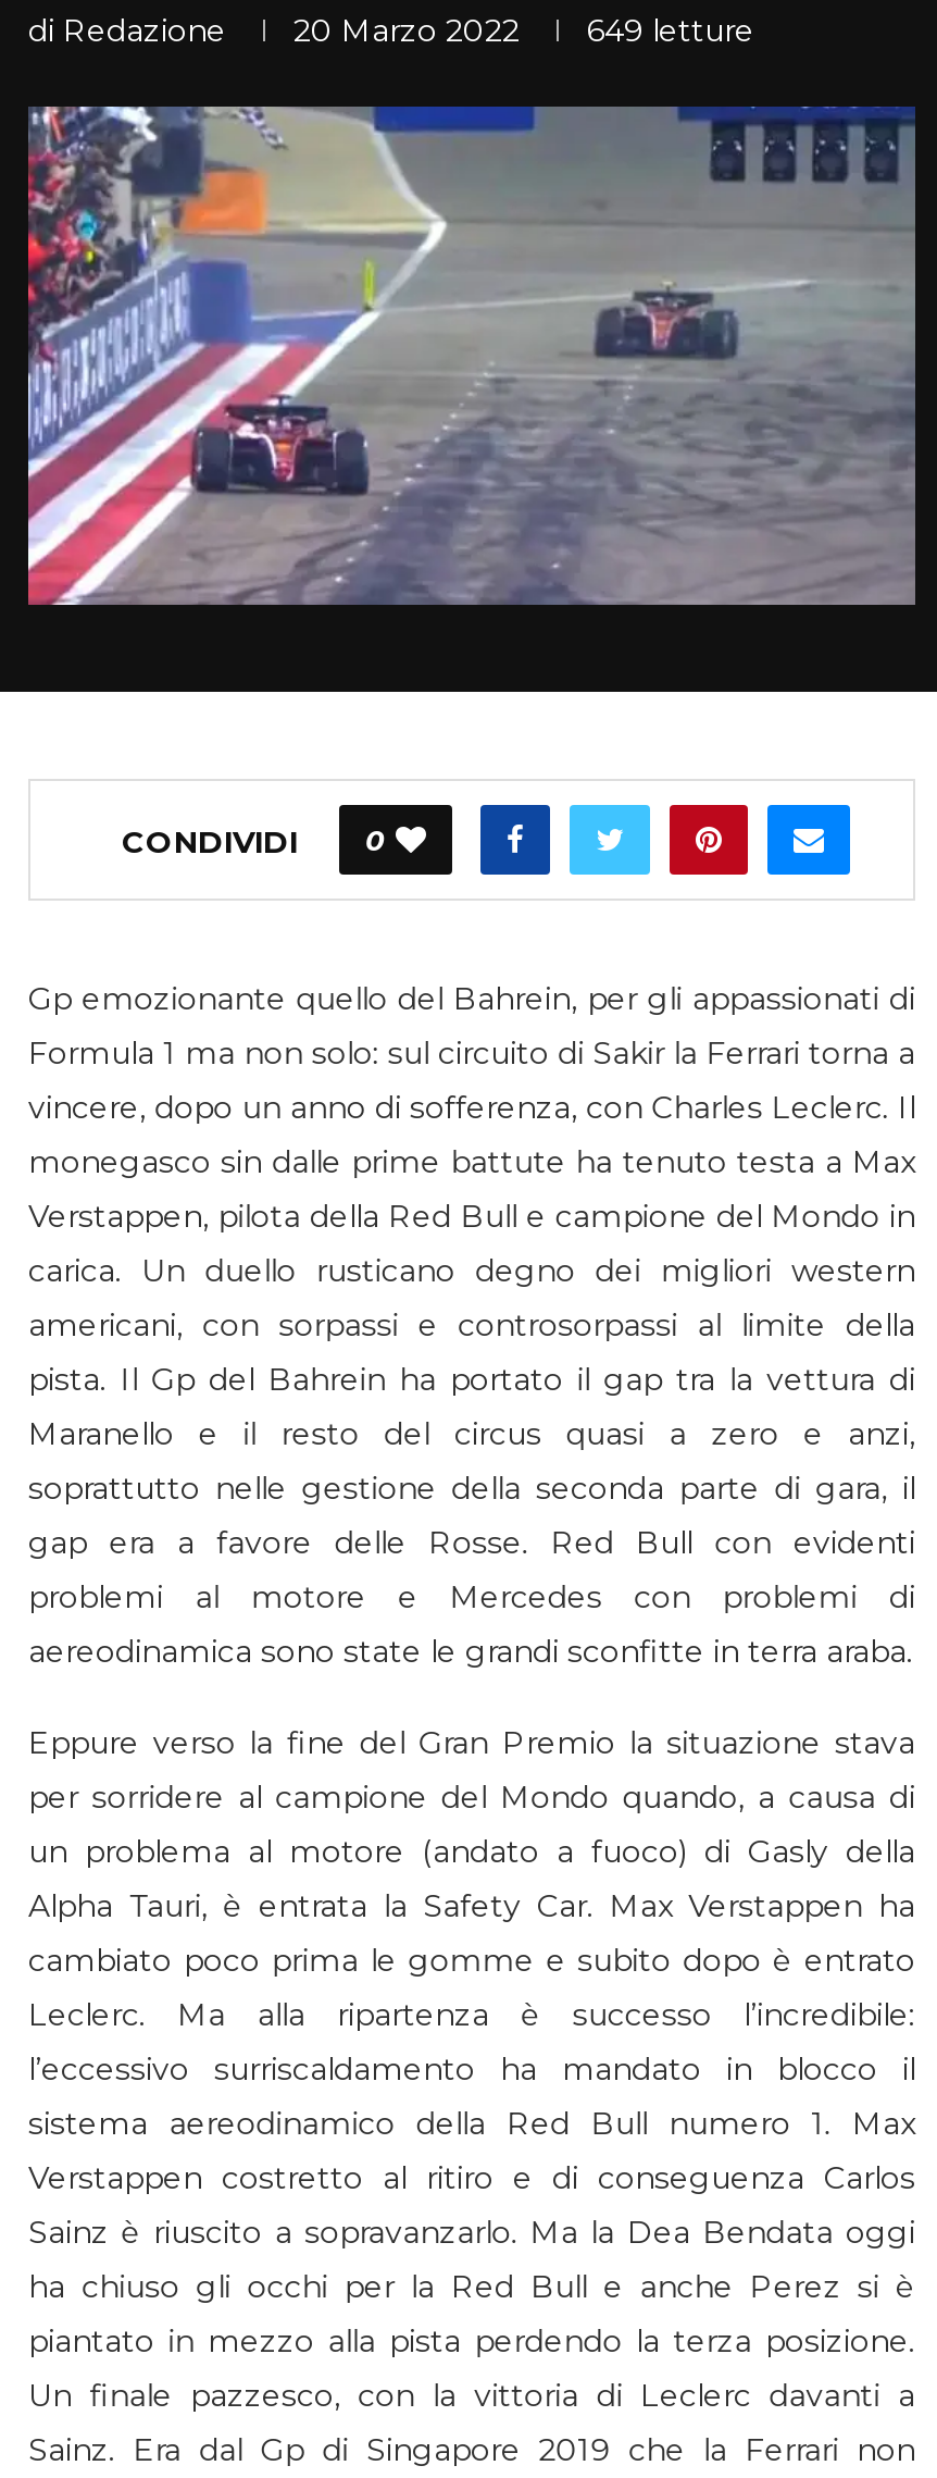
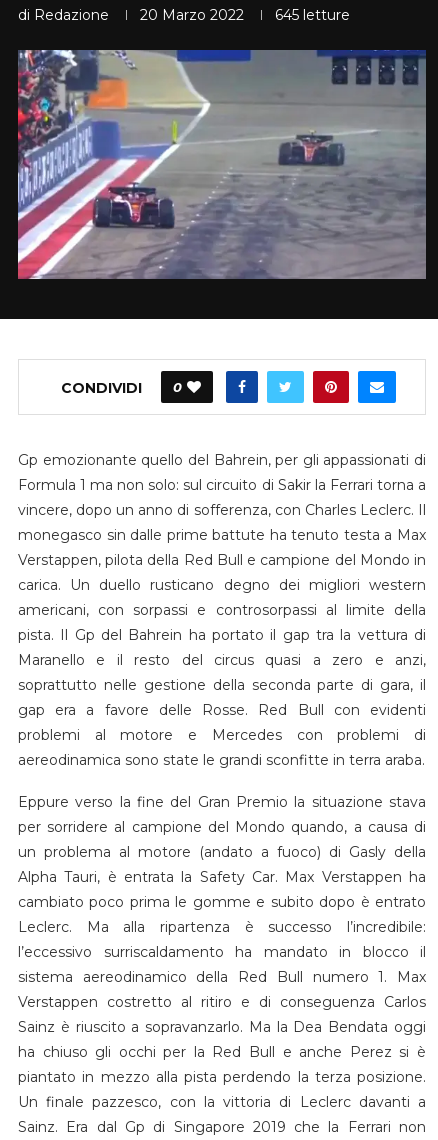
- di Redazione 20 Marzo 2022 649 letture
+ di Redazione 20 Marzo 2022 645 letture
